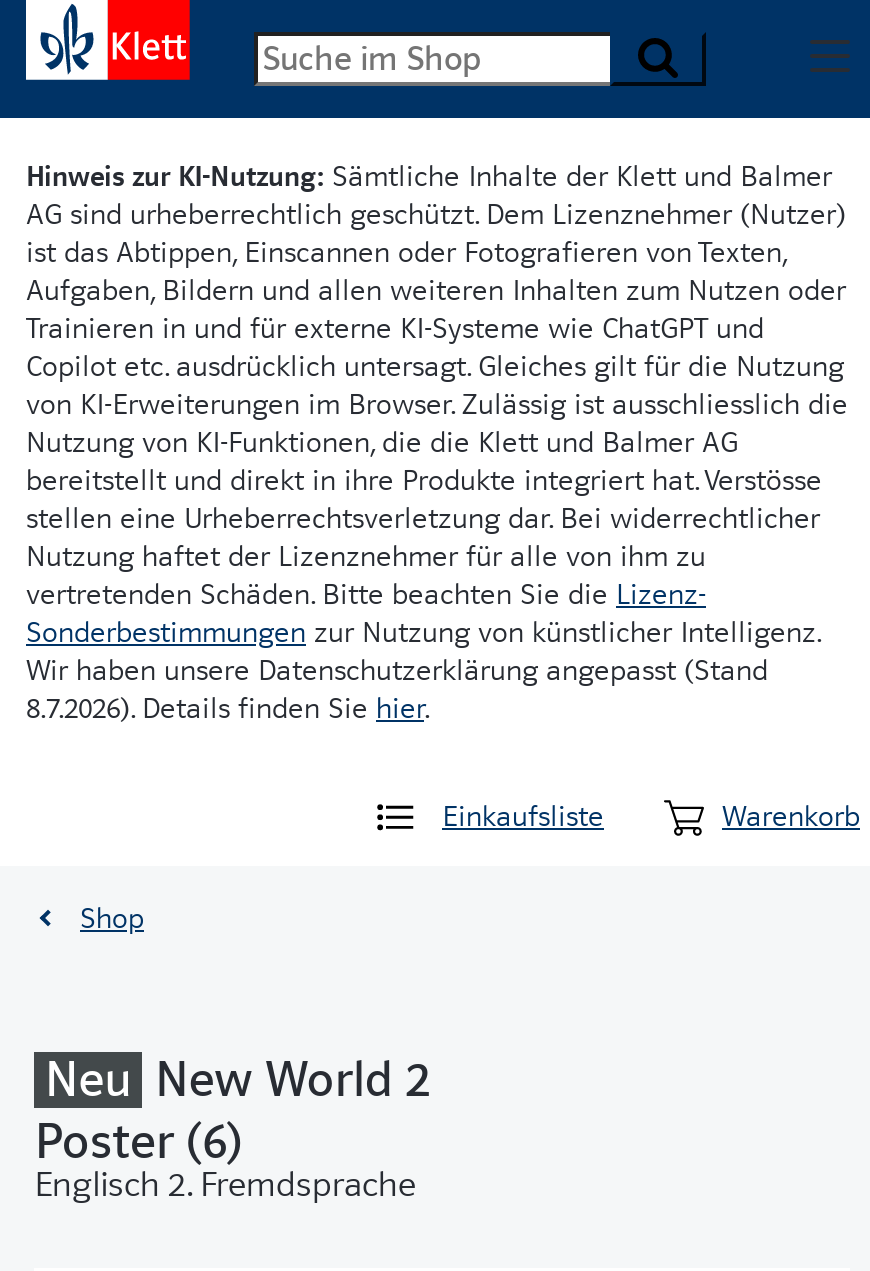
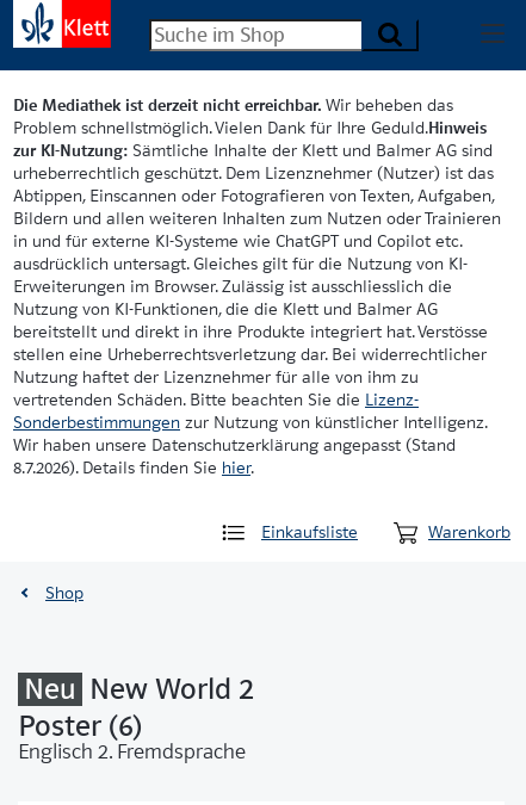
- Hinweis zur KI-Nutzung: Sämtliche Inhalte der Klett und Balmer
- AG sind urheberrechtlich geschützt. Dem Lizenznehmer (Nutzer)
- ist das Abtippen, Einscannen oder Fotografieren von Texten,
- Aufgaben, Bildern und allen weiteren Inhalten zum Nutzen oder
- Trainieren in und für externe KI-Systeme wie ChatGPT und
- Copilot etc. ausdrücklich untersagt. Gleiches gilt für die Nutzung
- von KI-Erweiterungen im Browser. Zulässig ist ausschliesslich die
+ Die Mediathek ist derzeit nicht erreichbar. Wir beheben das
+ Problem schnellstmöglich. Vielen Dank für Ihre Geduld.Hinweis
+ zur KI-Nutzung: Sämtliche Inhalte der Klett und Balmer AG sind
+ urheberrechtlich geschützt. Dem Lizenznehmer (Nutzer) ist das
+ Abtippen, Einscannen oder Fotografieren von Texten, Aufgaben,
+ Bildern und allen weiteren Inhalten zum Nutzen oder Trainieren
+ in und für externe KI-Systeme wie ChatGPT und Copilot etc.
+ ausdrücklich untersagt. Gleiches gilt für die Nutzung von KI-
+ Erweiterungen im Browser. Zulässig ist ausschliesslich die
